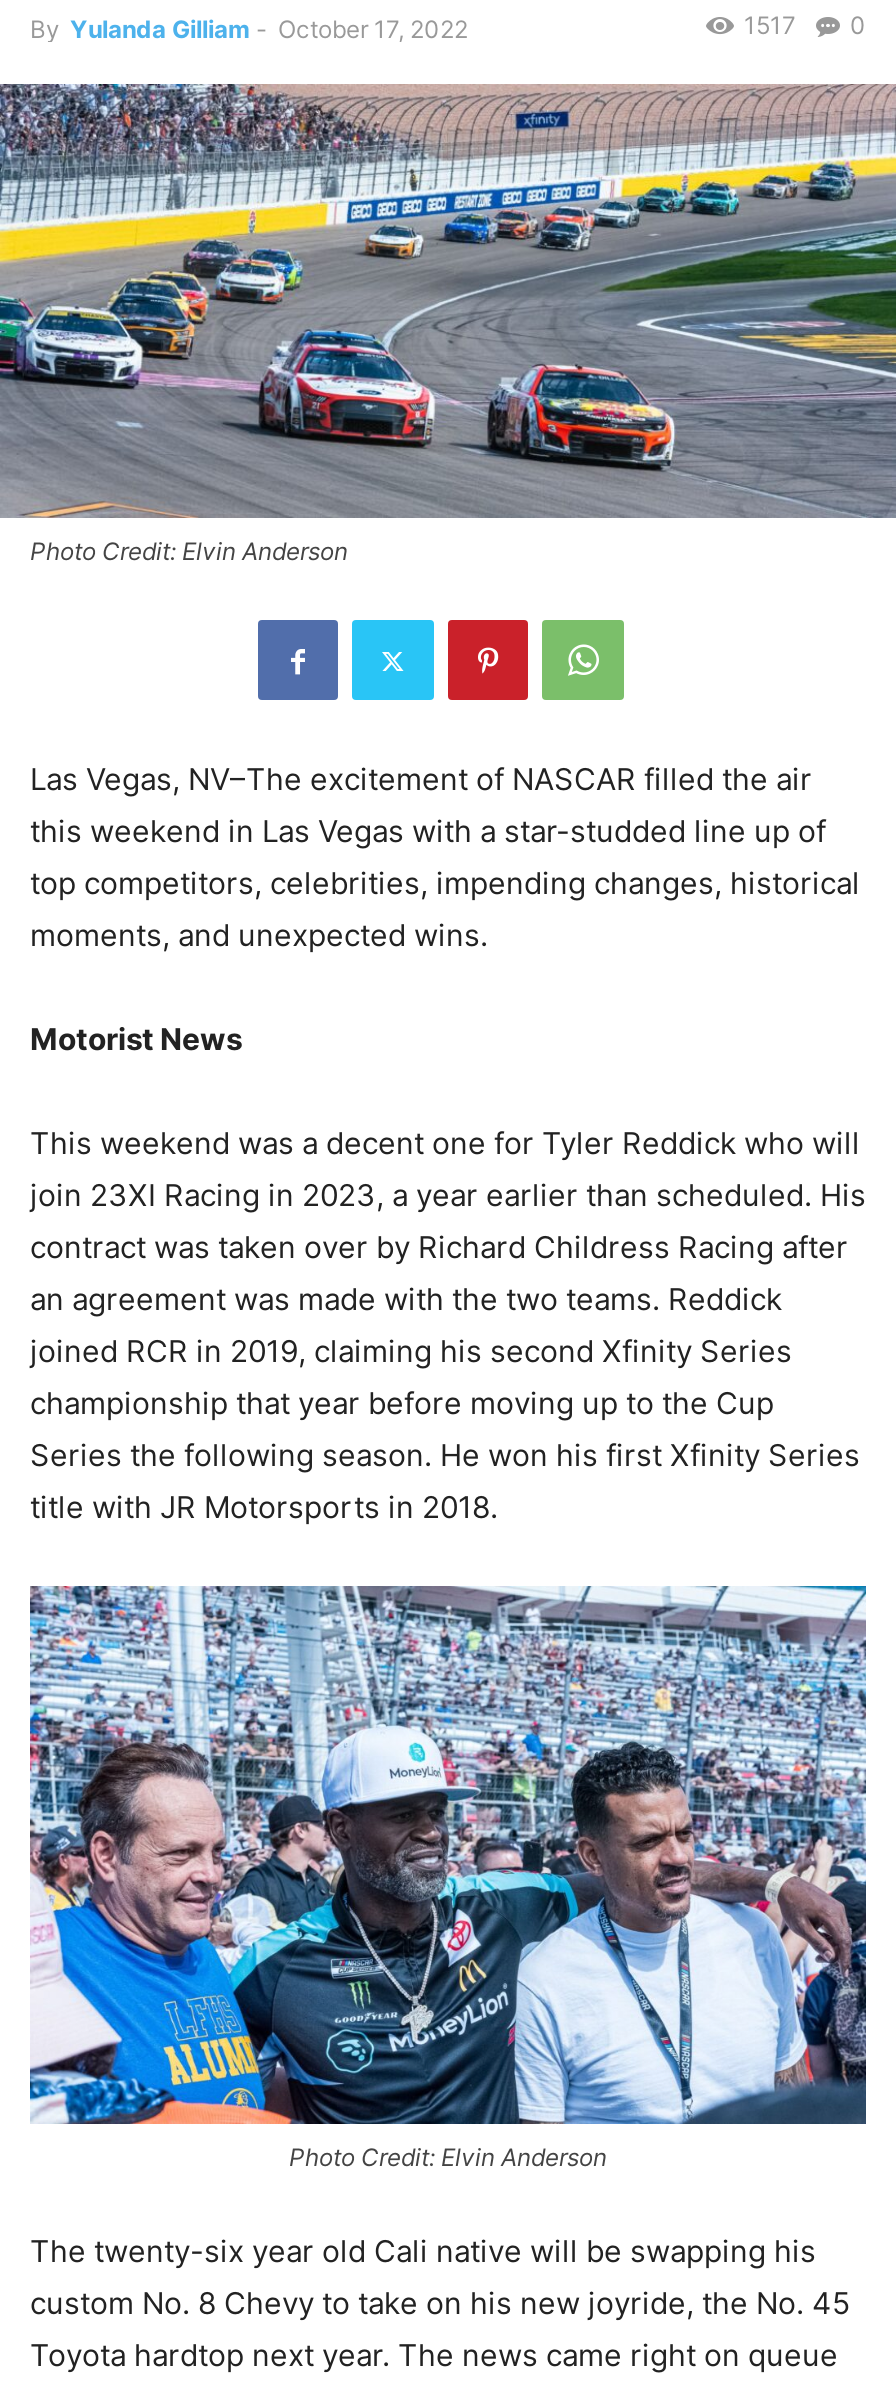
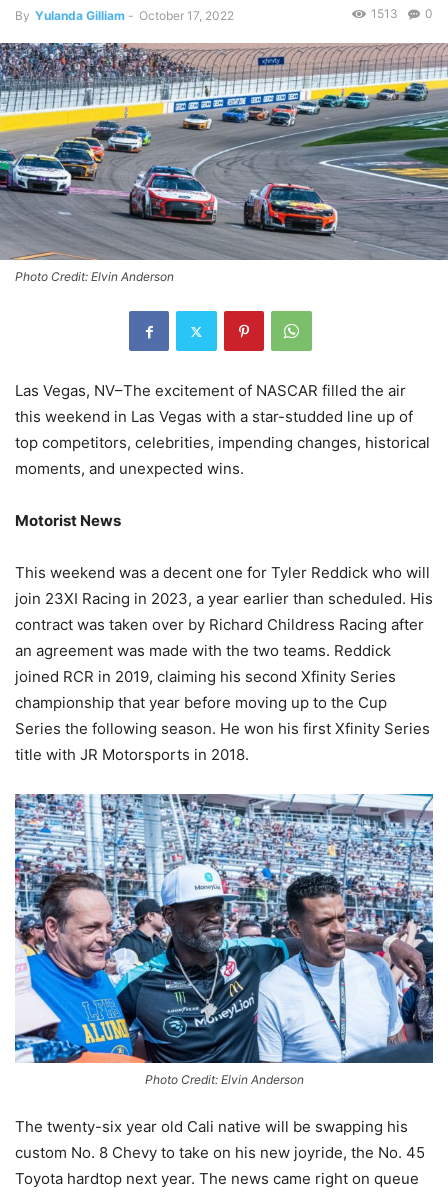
- 1517 0
+ 1513 0
